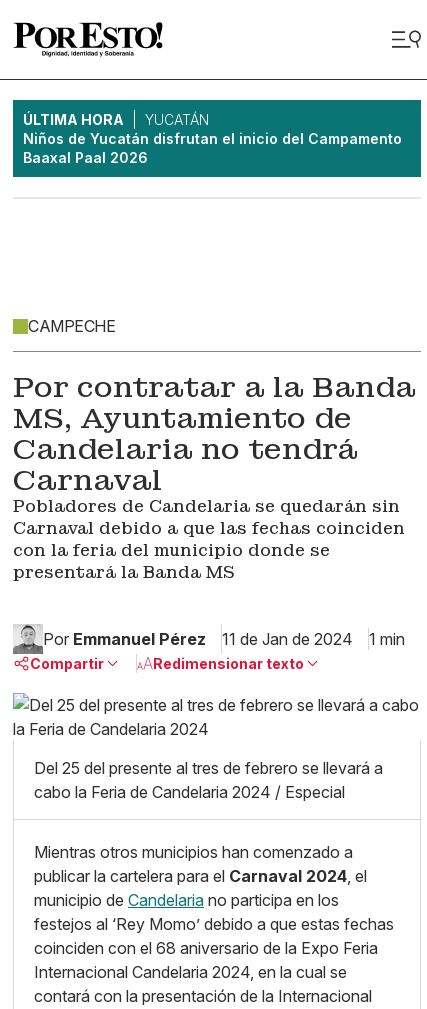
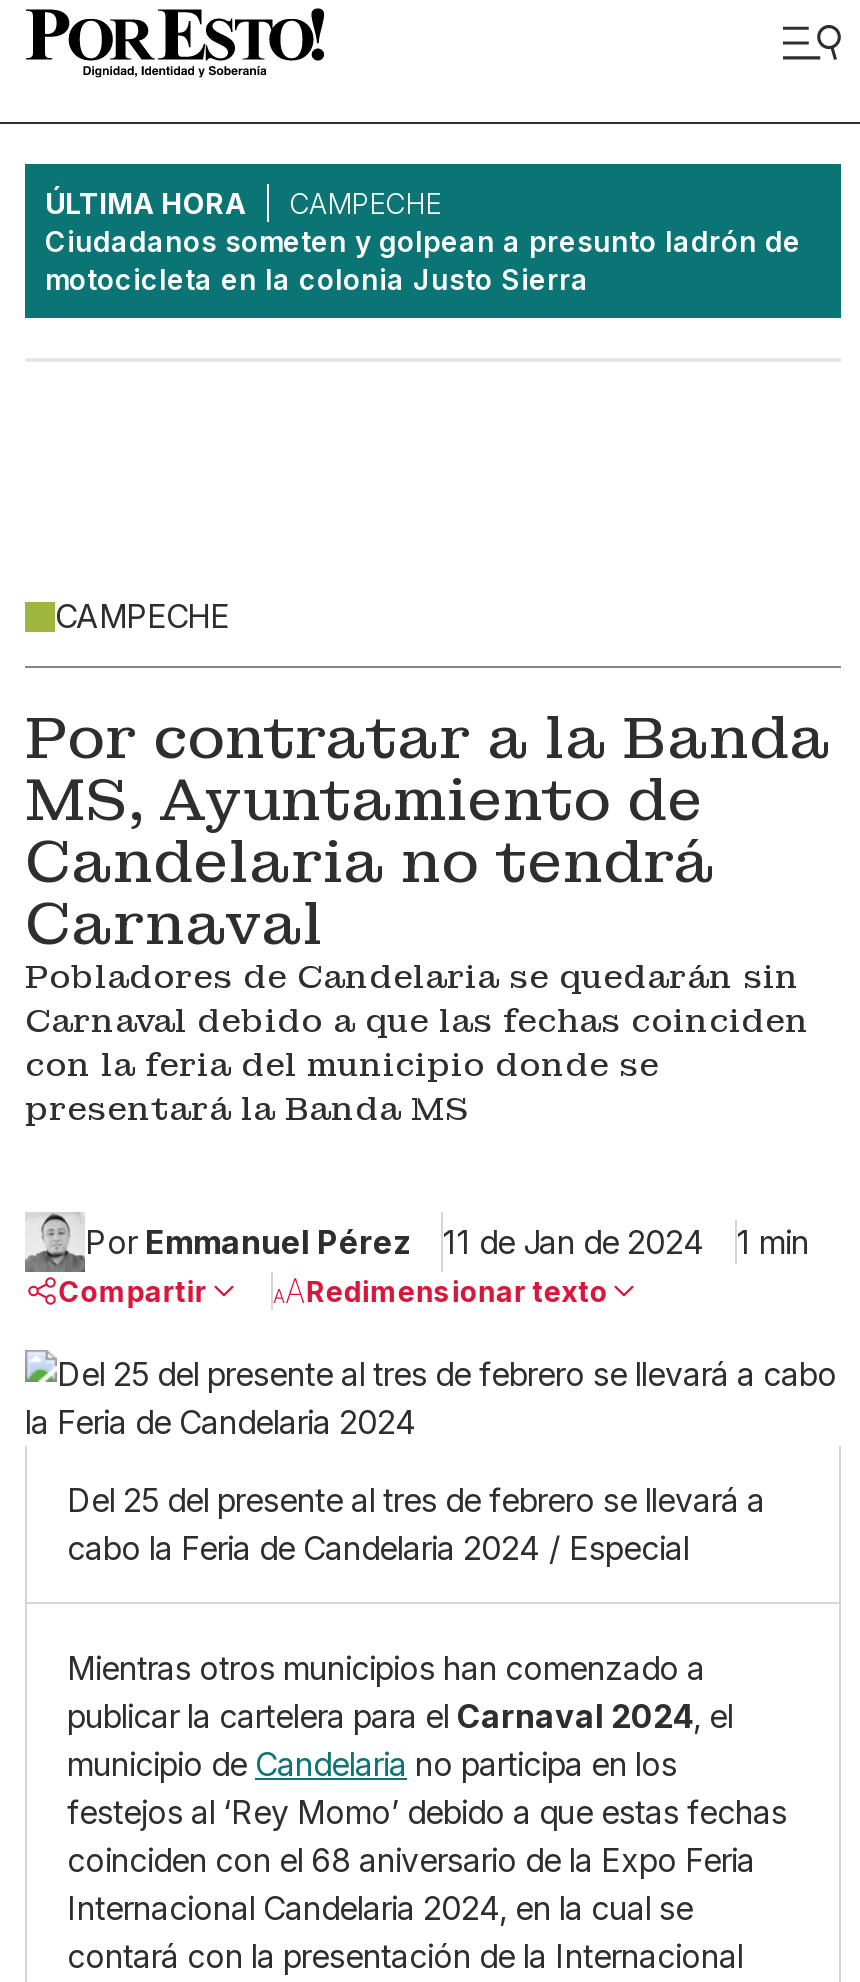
- YUCATÁN
- Niños de Yucatán disfrutan el inicio del Campamento
- Baaxal Paal 2026
+ CAMPECHE
+ Ciudadanos someten y golpean a presunto ladrón de
+ motocicleta en la colonia Justo Sierra
